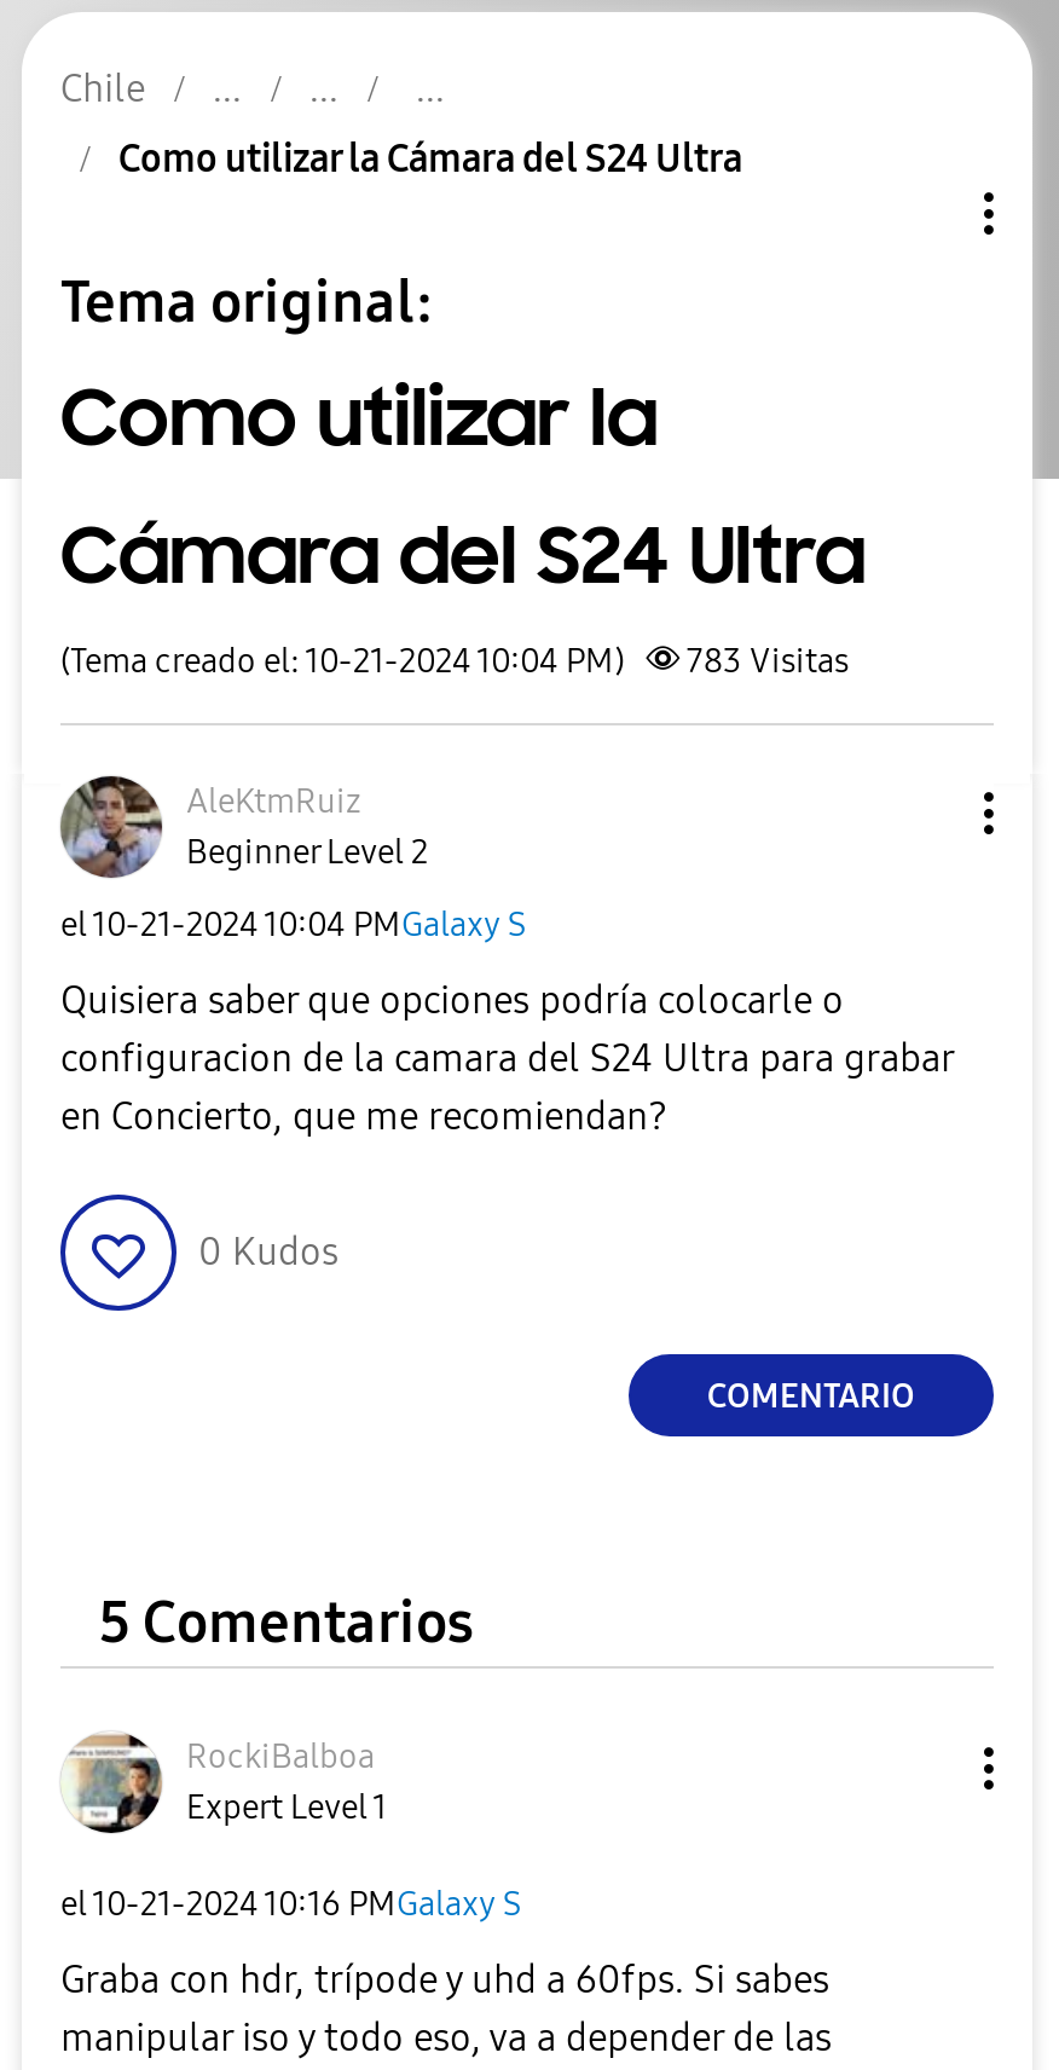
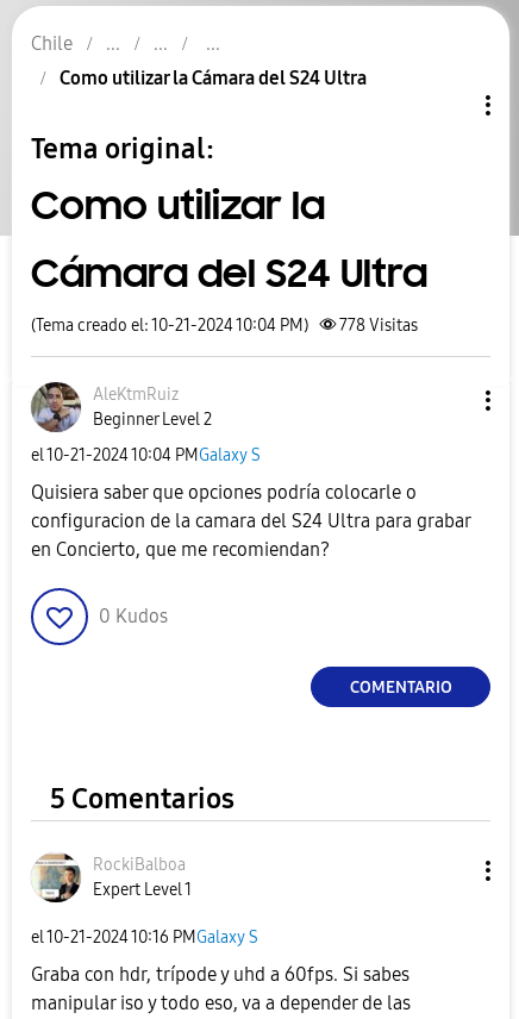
- (Tema creado el: 10-21-2024 10:04 PM) 783 Visitas
+ (Tema creado el: 10-21-2024 10:04 PM) 778 Visitas
